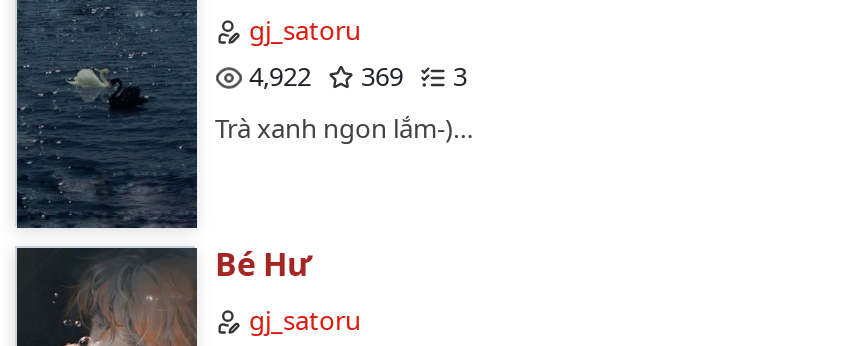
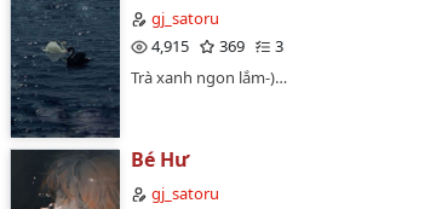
- 4,922 369 3
+ 4,915 369 3
